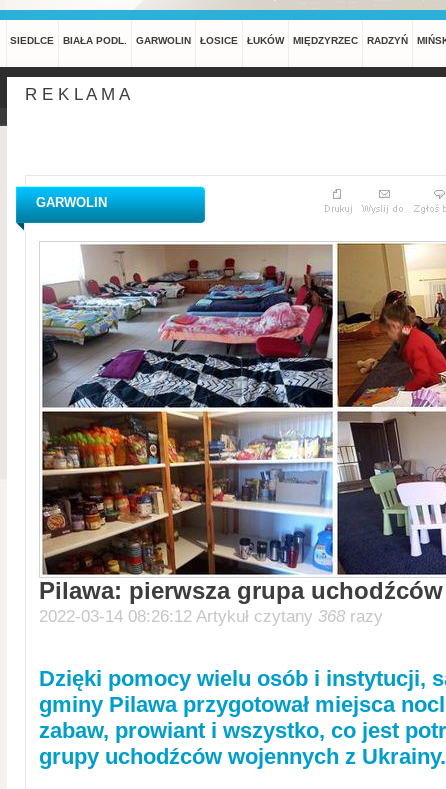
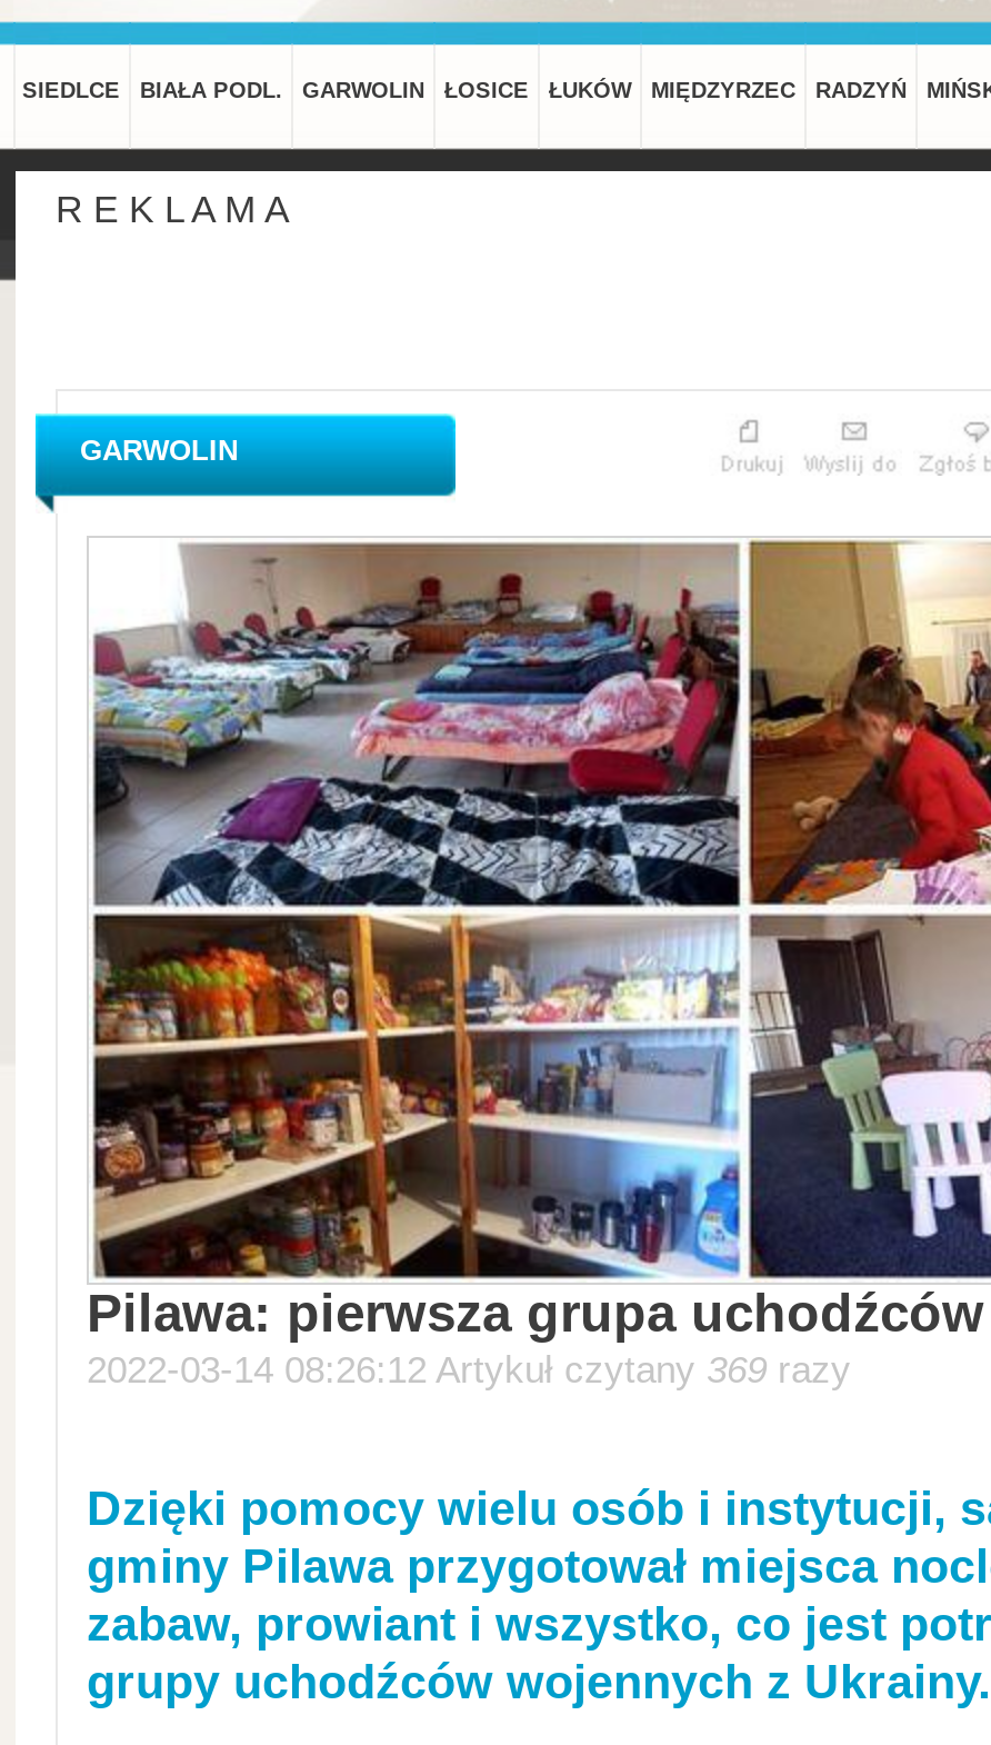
- 2022-03-14 08:26:12 Artykuł czytany 368 razy
+ 2022-03-14 08:26:12 Artykuł czytany 369 razy
